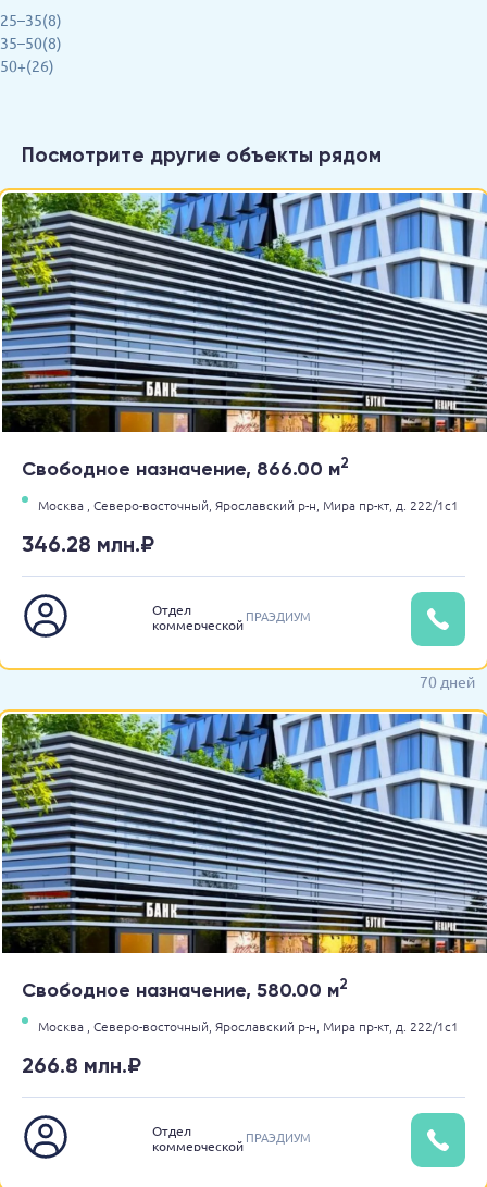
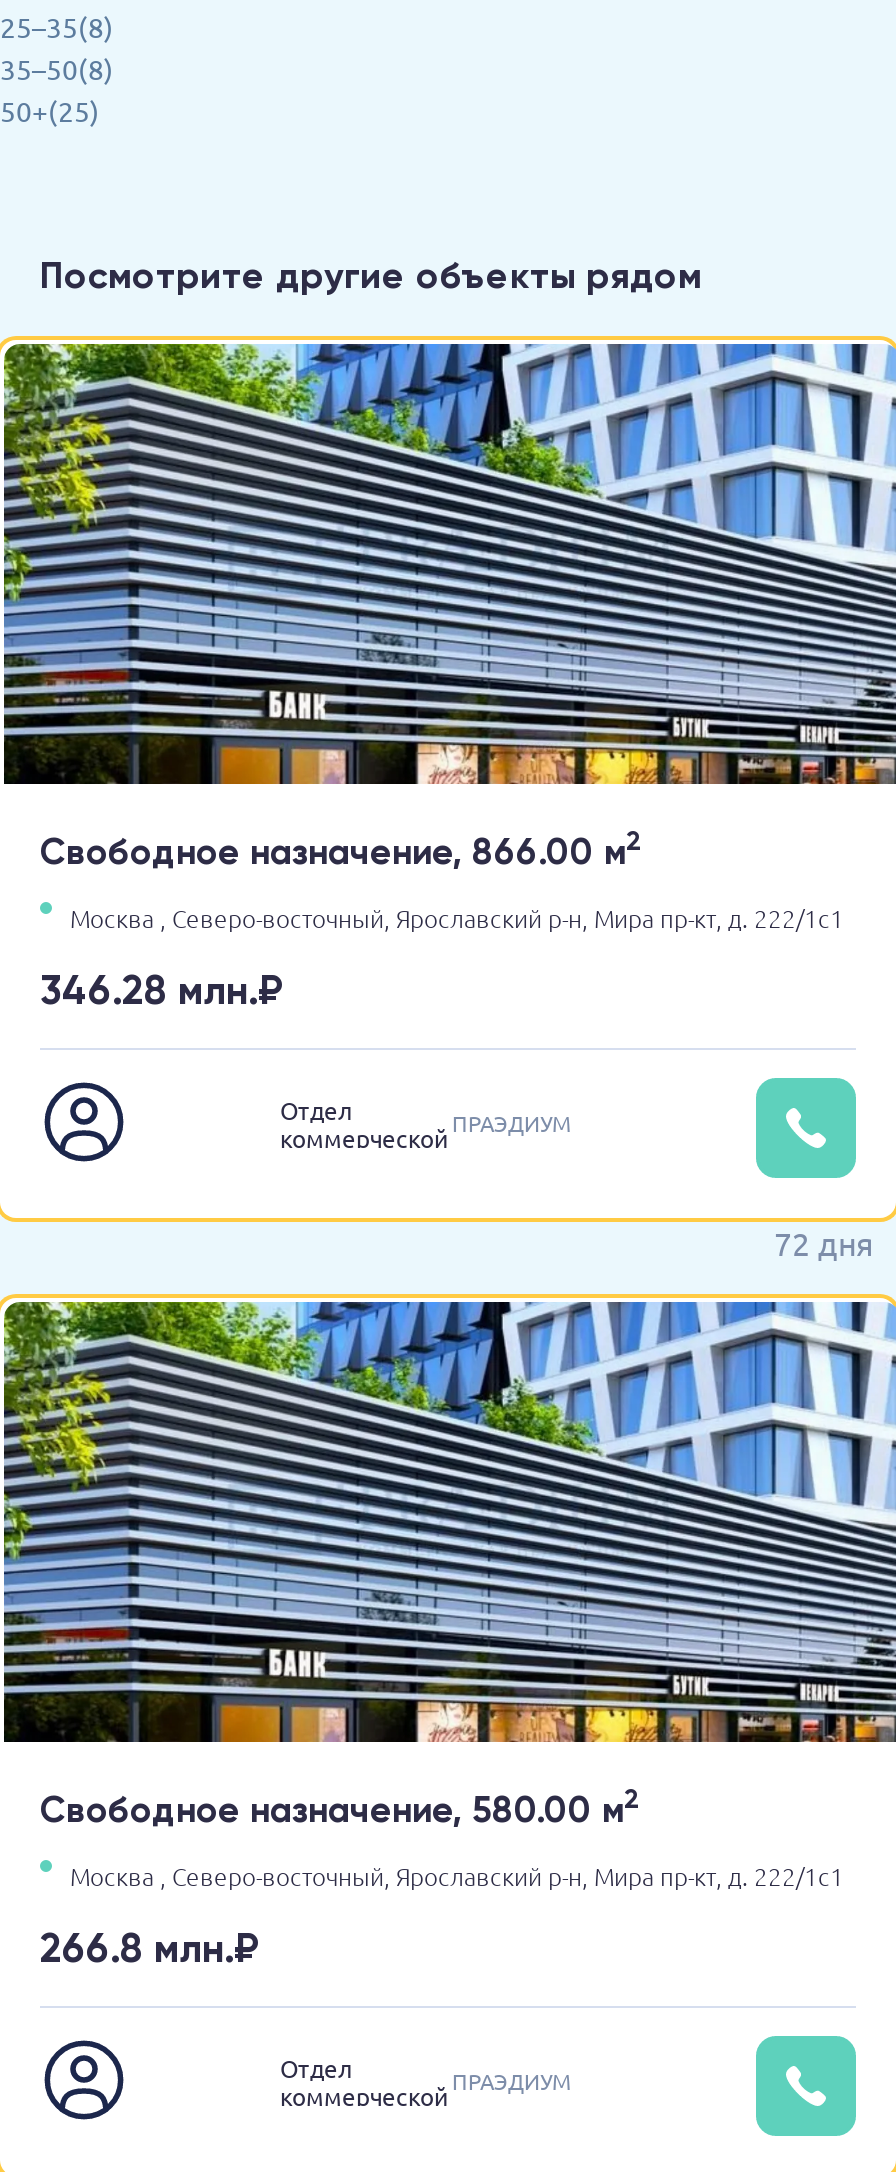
- 50+(26)
+ 50+(25)

- 70 дней
+ 72 дня
